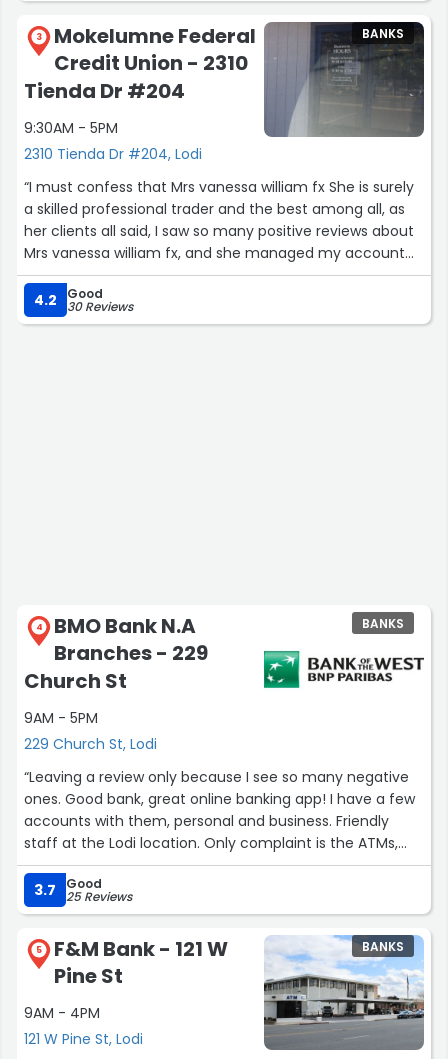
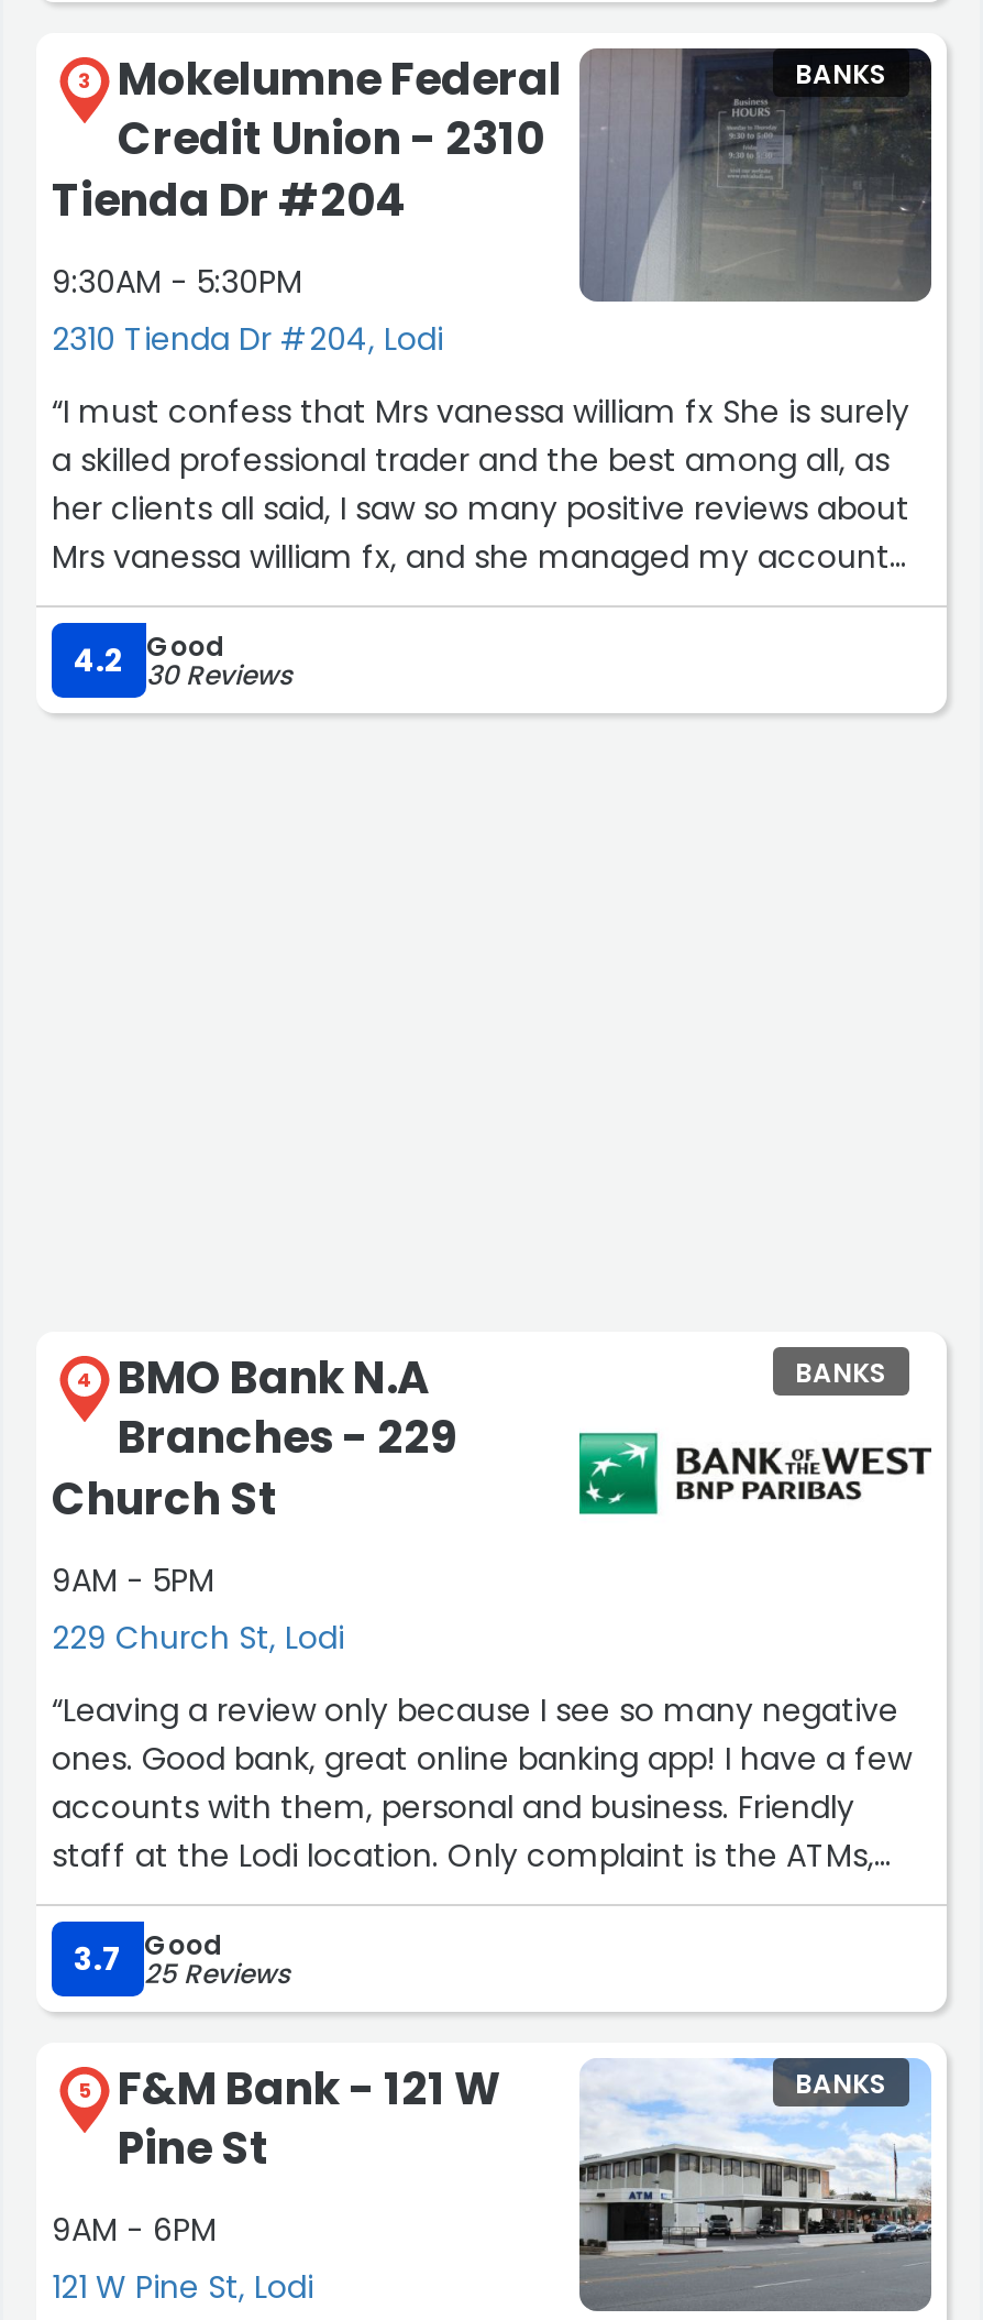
- 9:30AM - 5PM
+ 9:30AM - 5:30PM

- 9AM - 4PM
+ 9AM - 6PM
